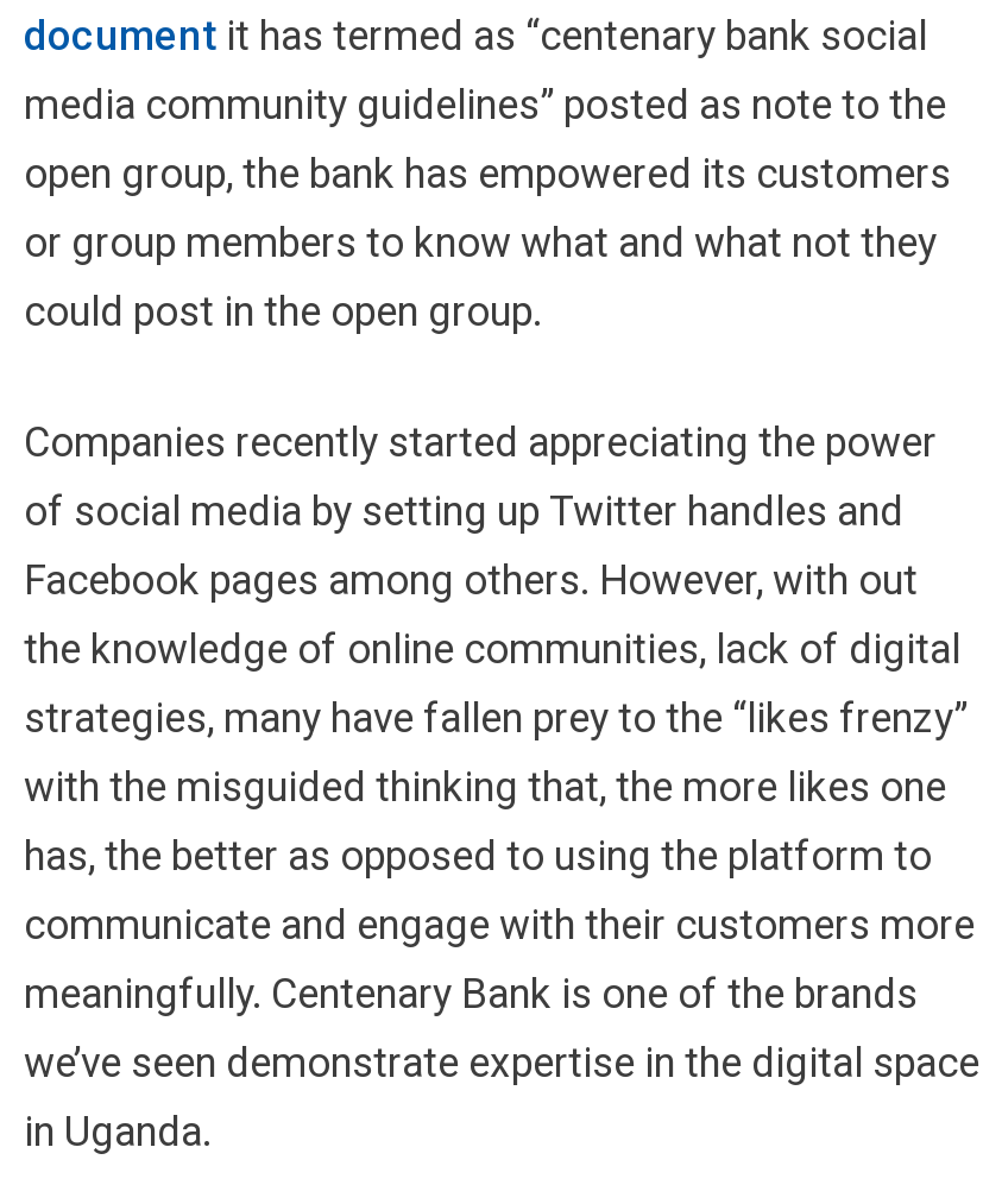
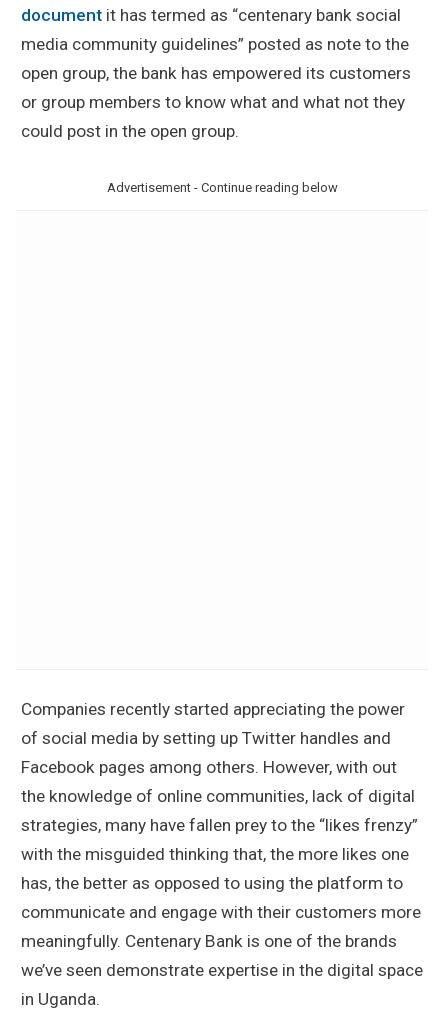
+ Advertisement - Continue reading below
